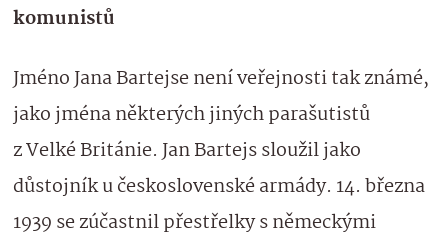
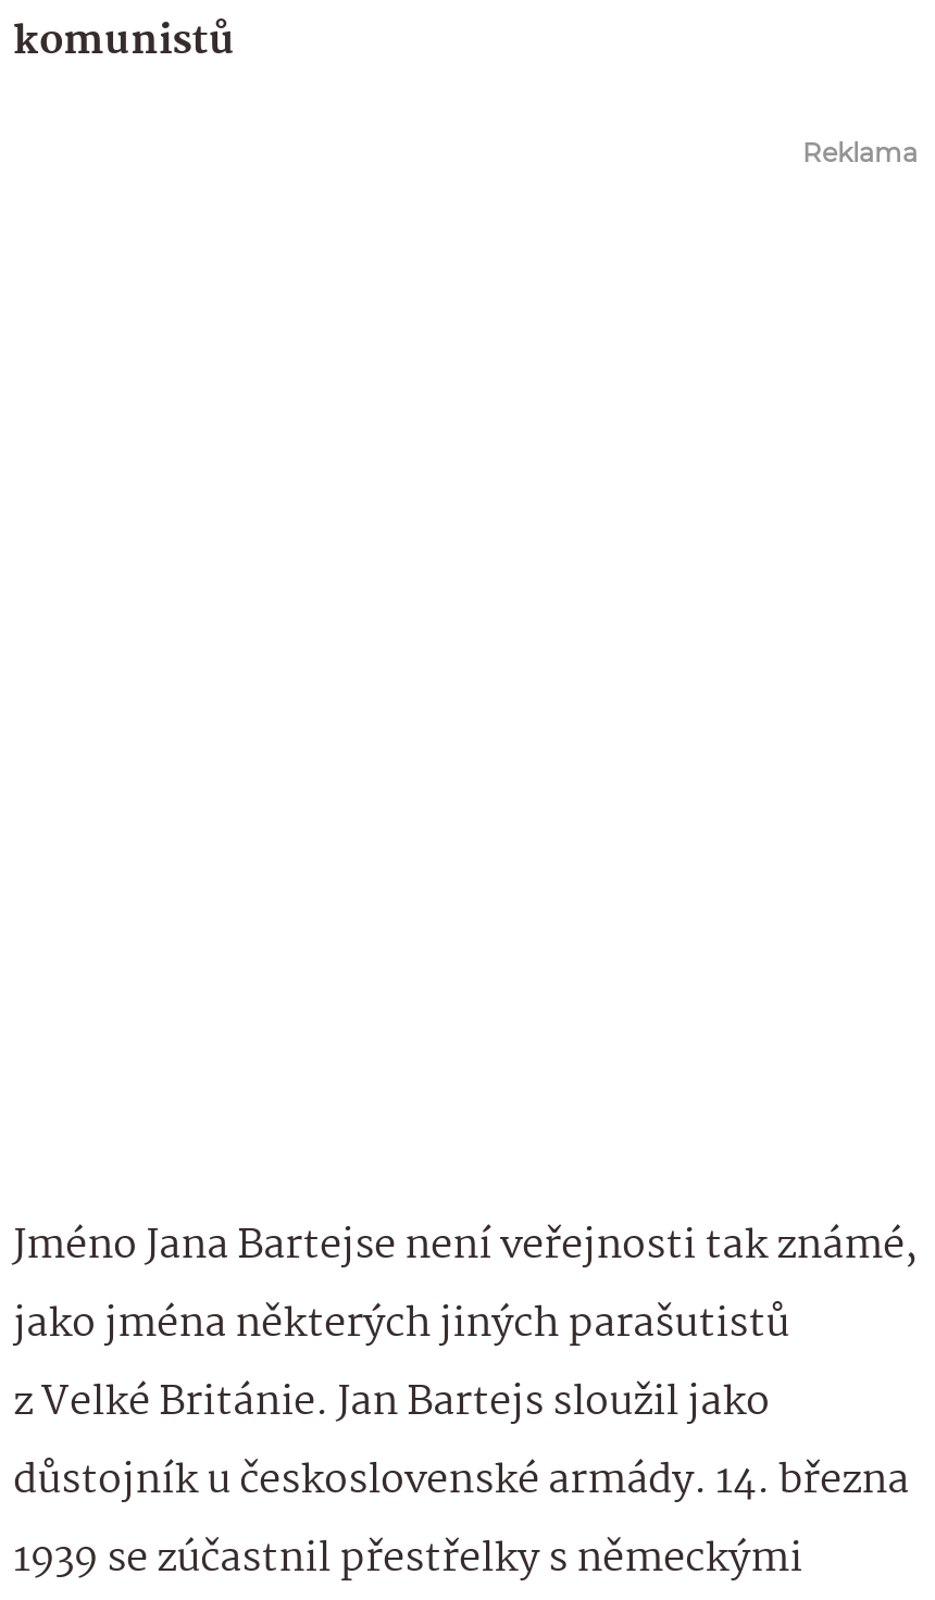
+ Reklama
